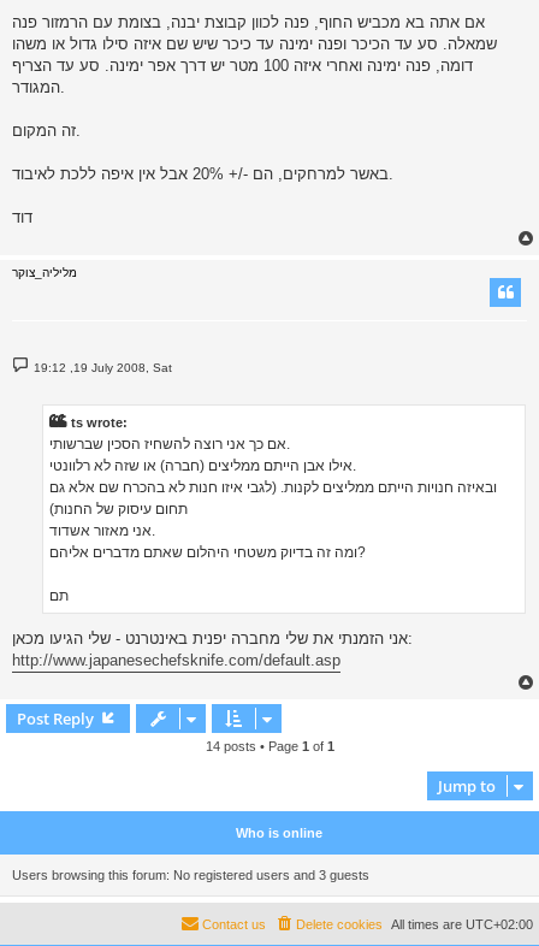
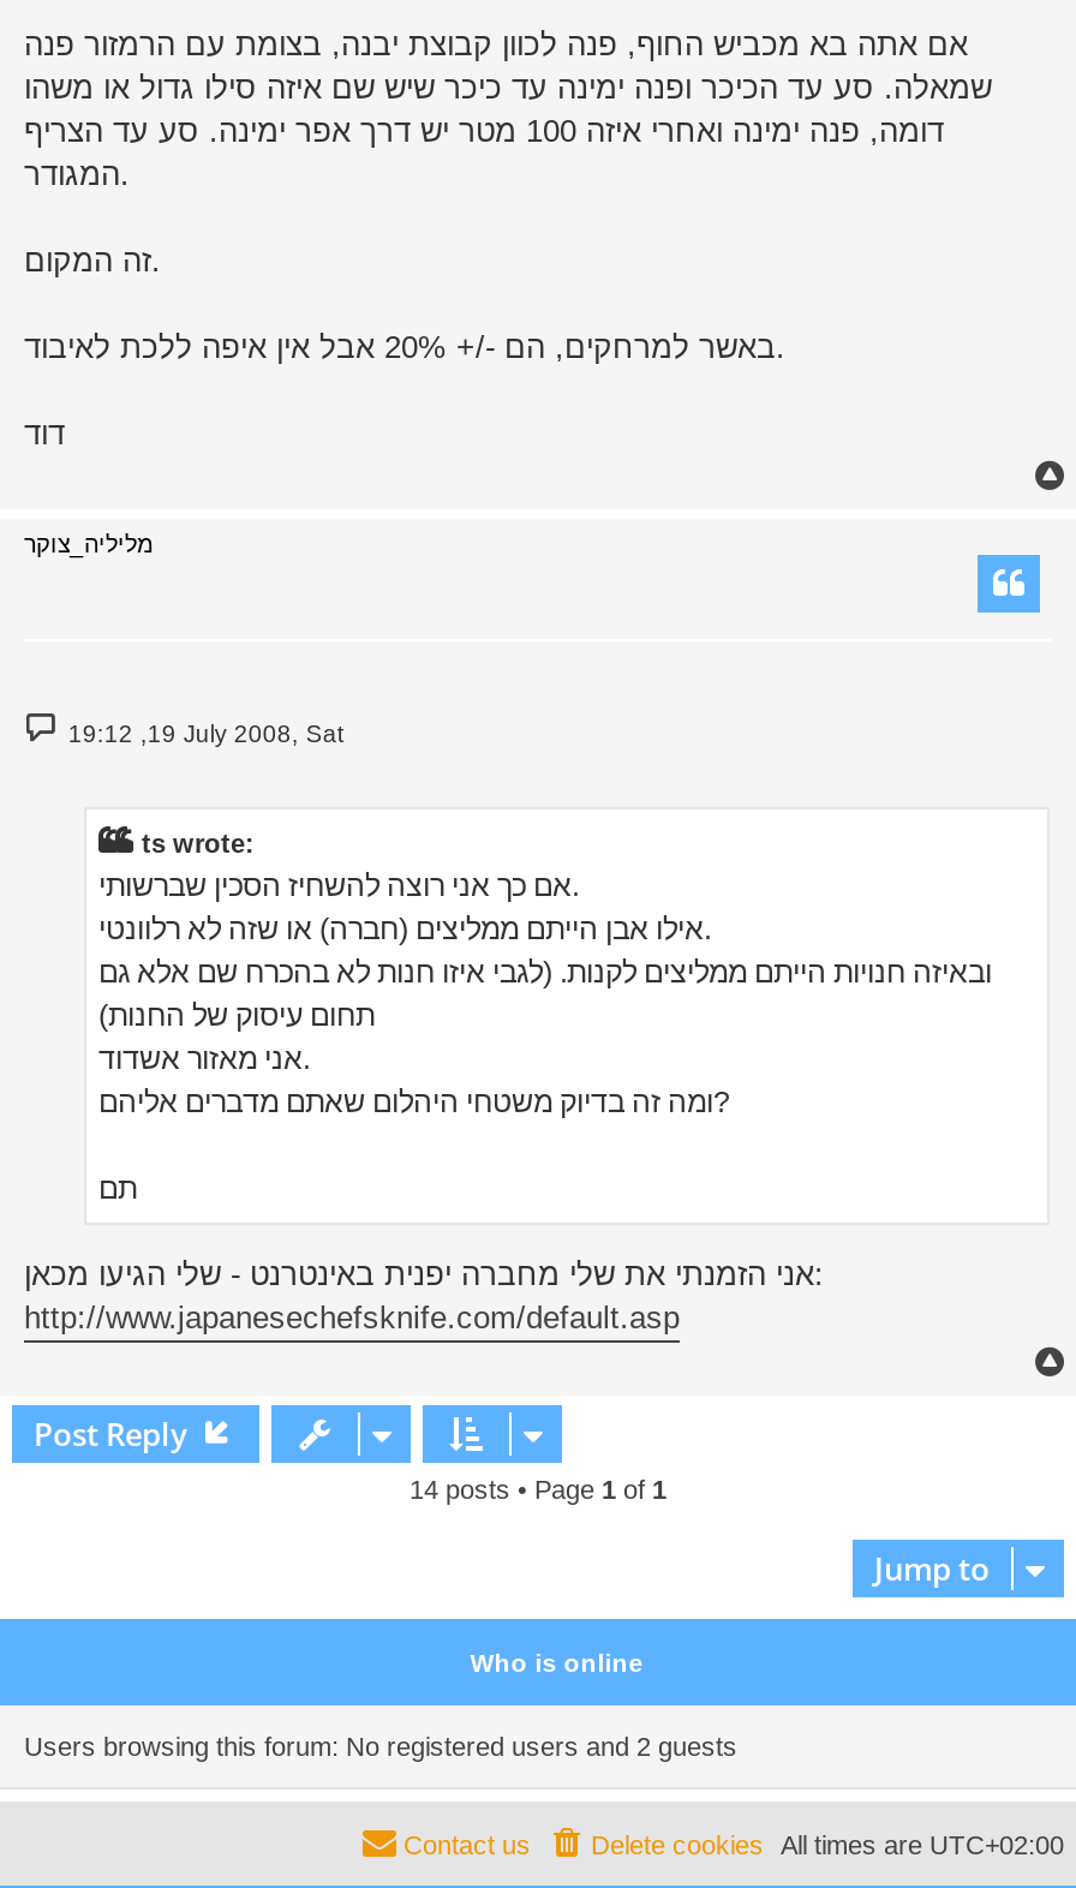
- Users browsing this forum: No registered users and 3 guests
+ Users browsing this forum: No registered users and 2 guests
